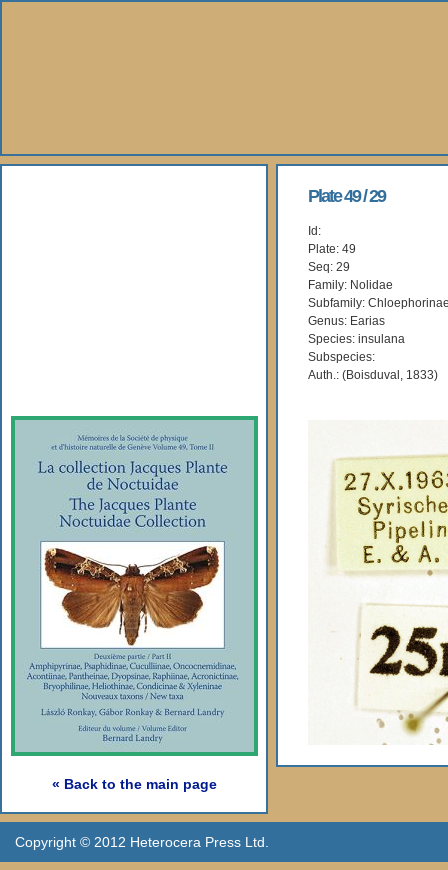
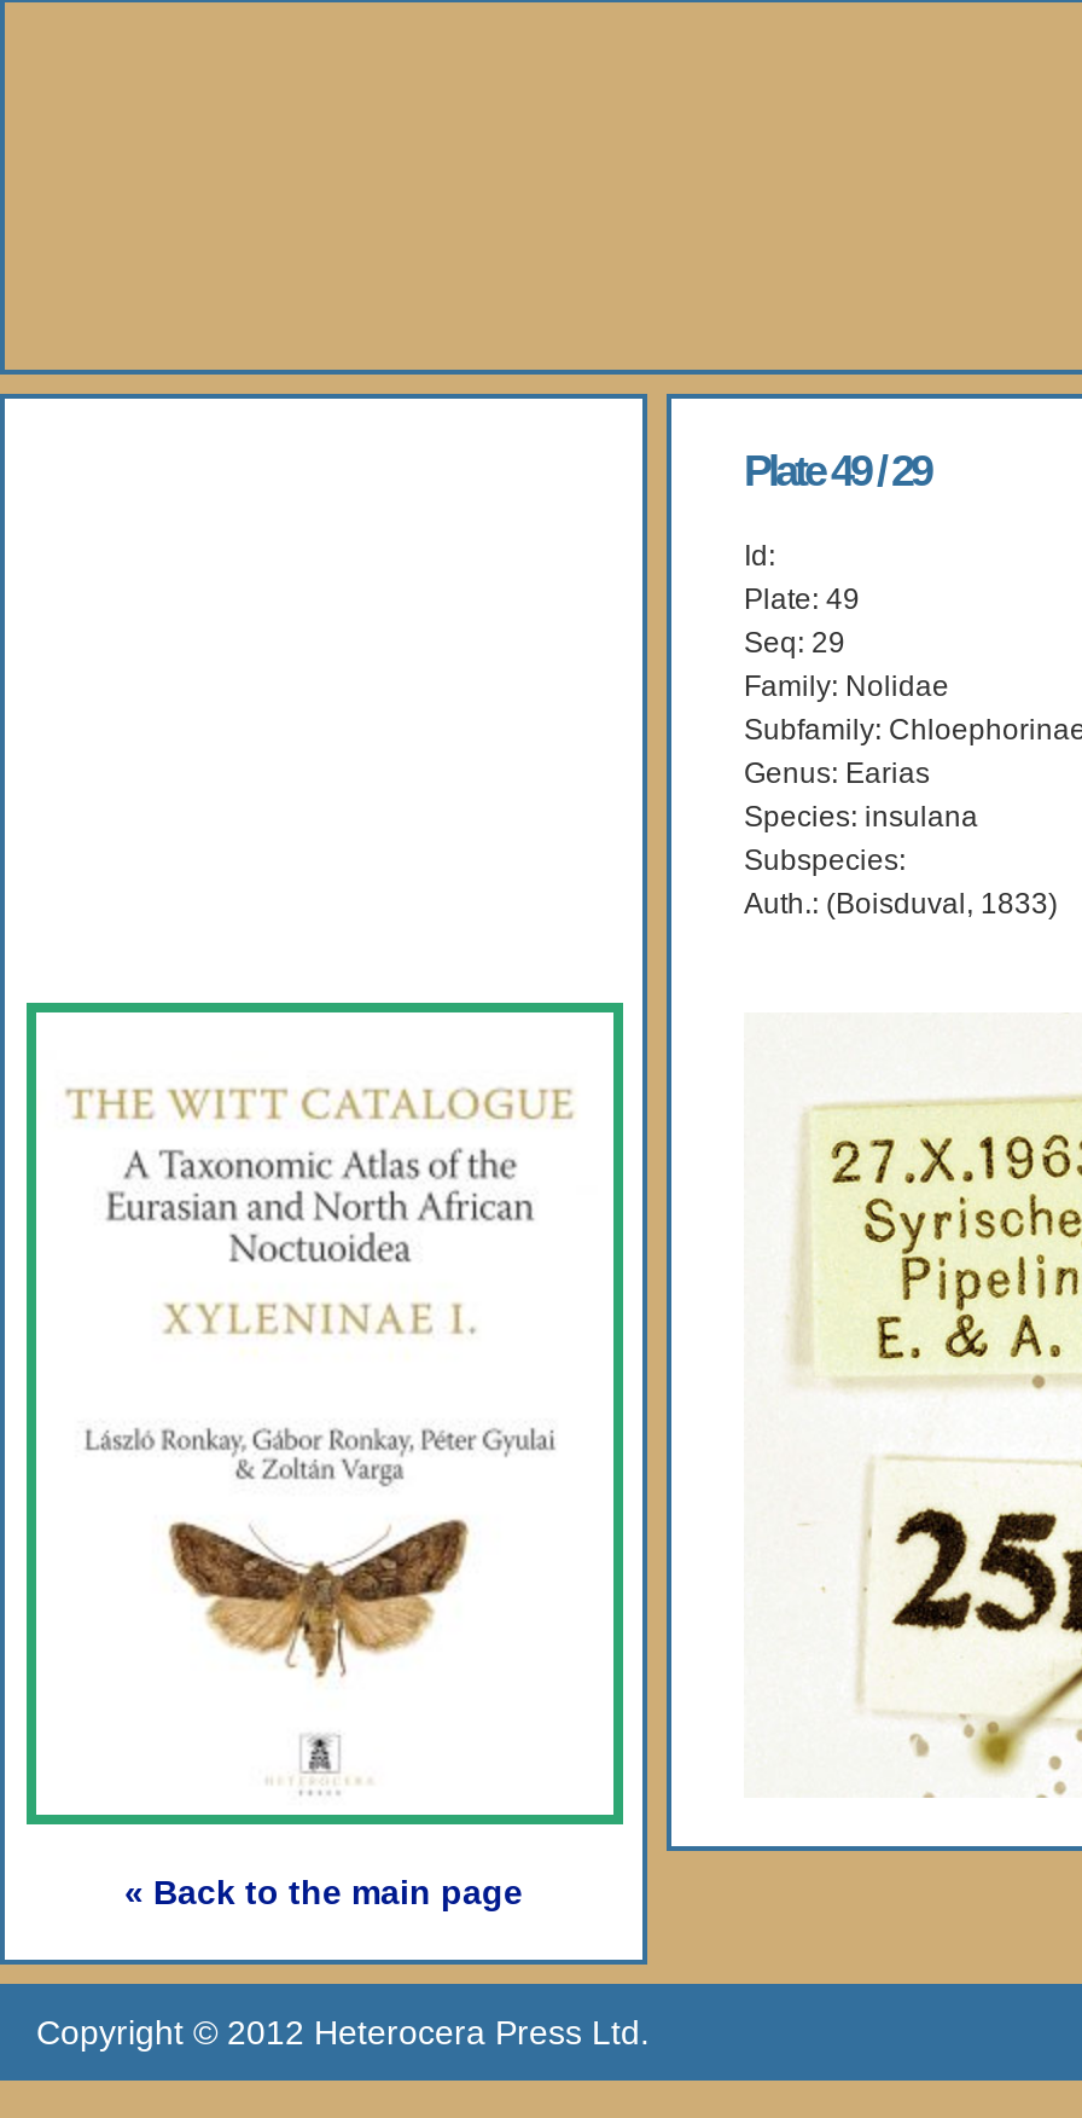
- [image]
+ [image]
